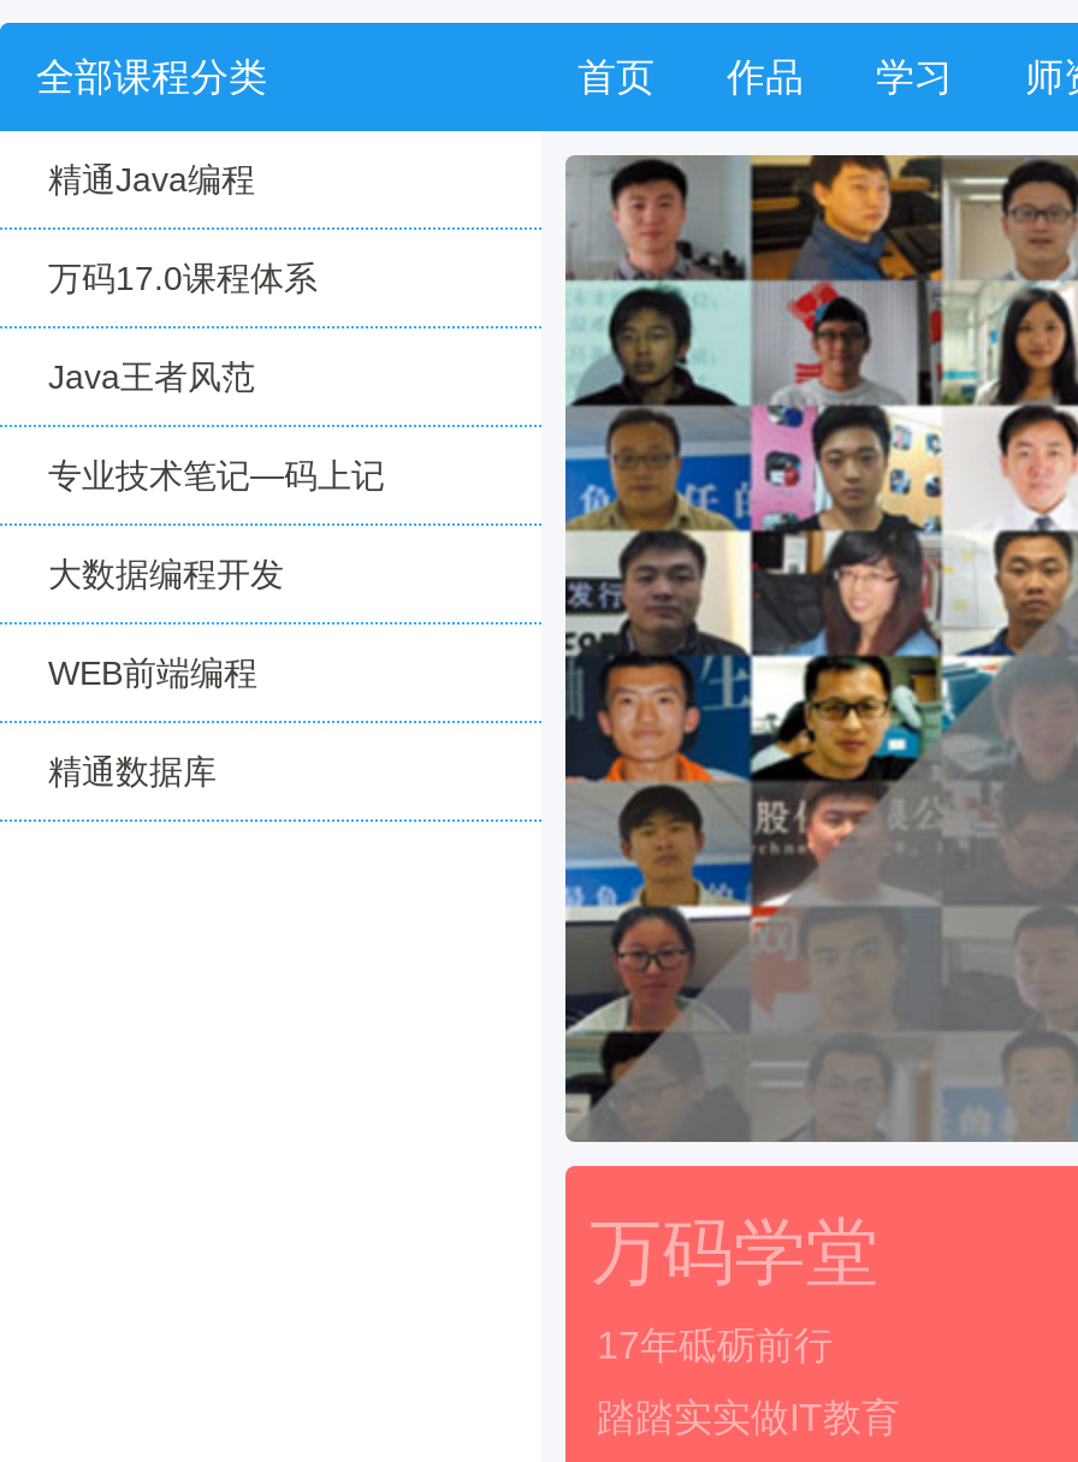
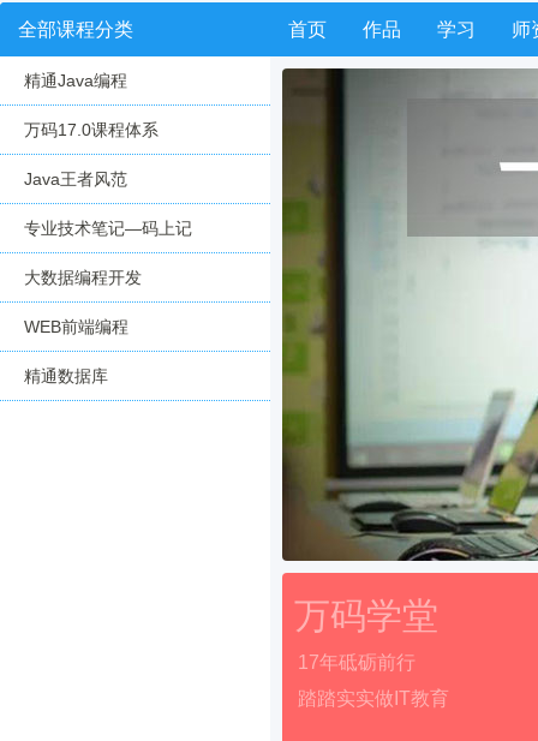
- [image]
+ [image]
